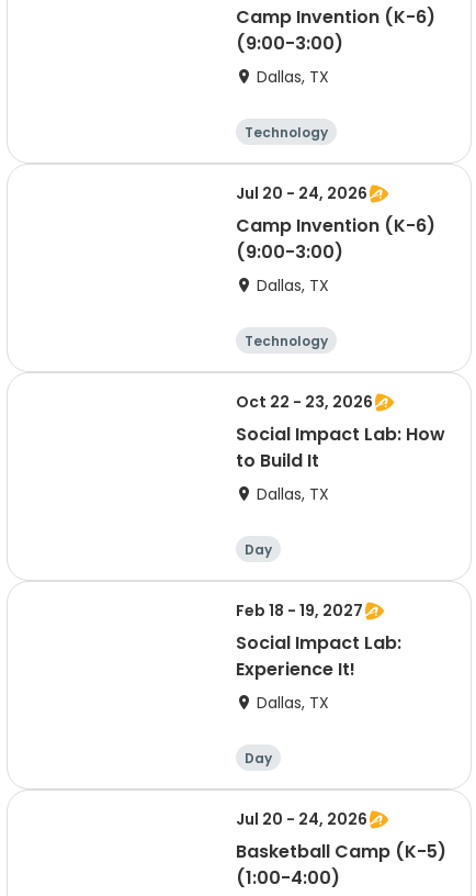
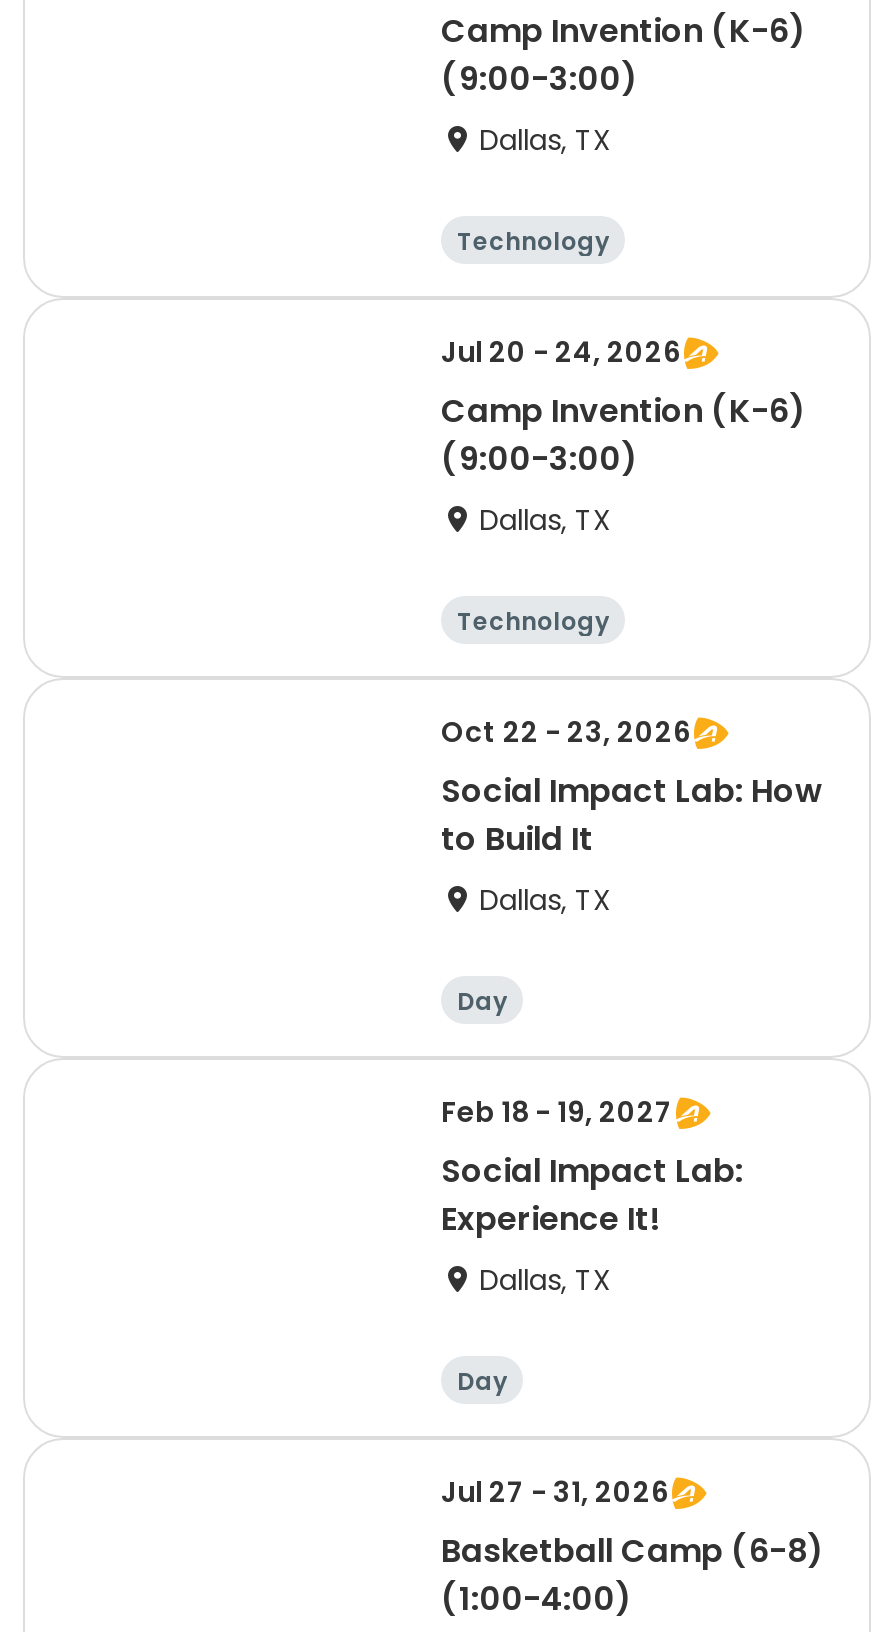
- Jul 20 - 24, 2026
+ Jul 27 - 31, 2026

- Basketball Camp (K-5)
+ Basketball Camp (6-8)
